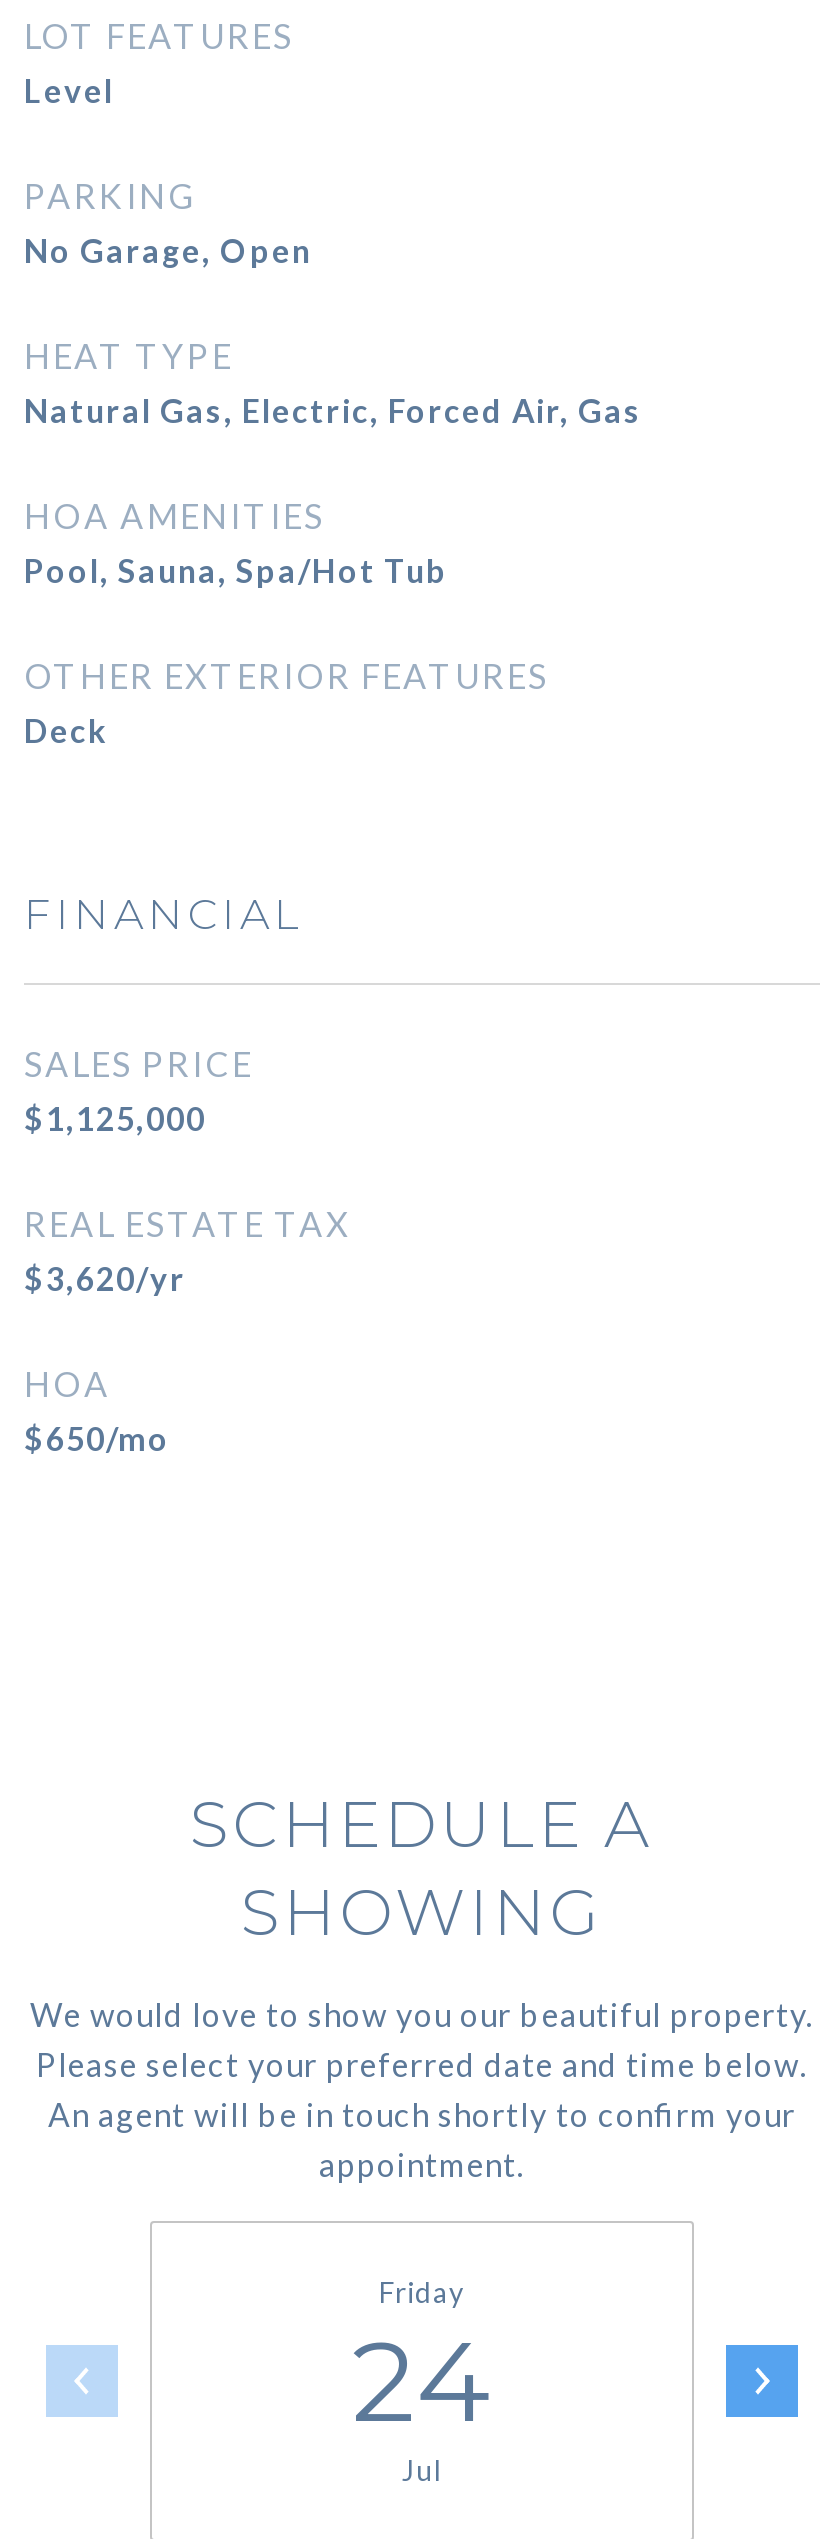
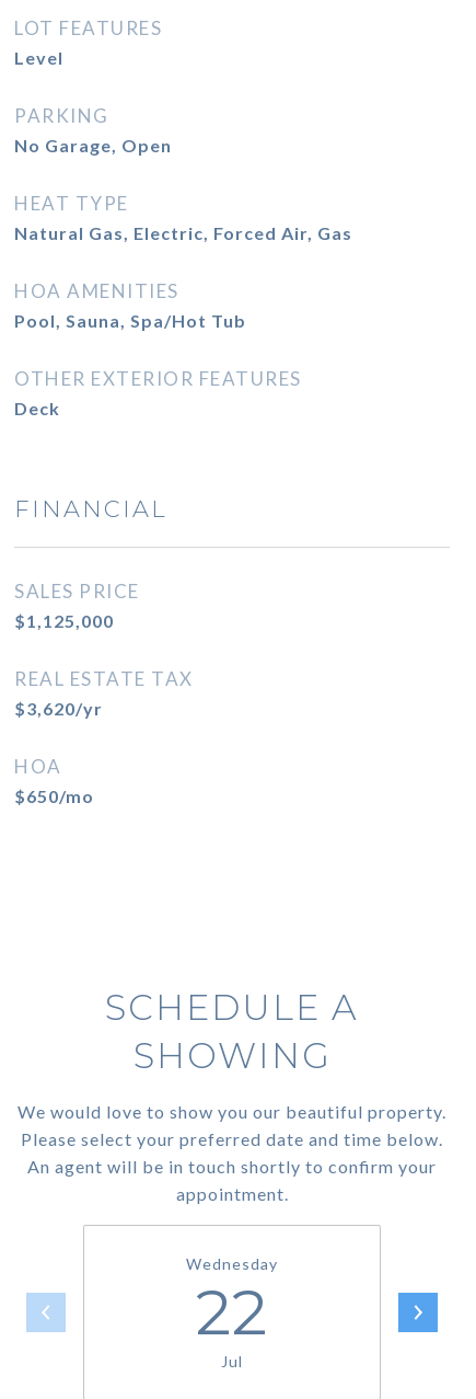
- Friday
- 24
+ Wednesday
+ 22
